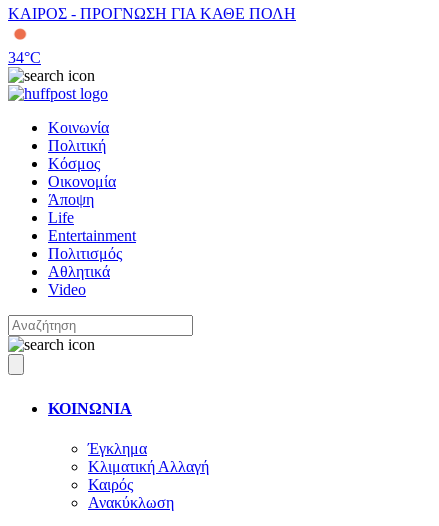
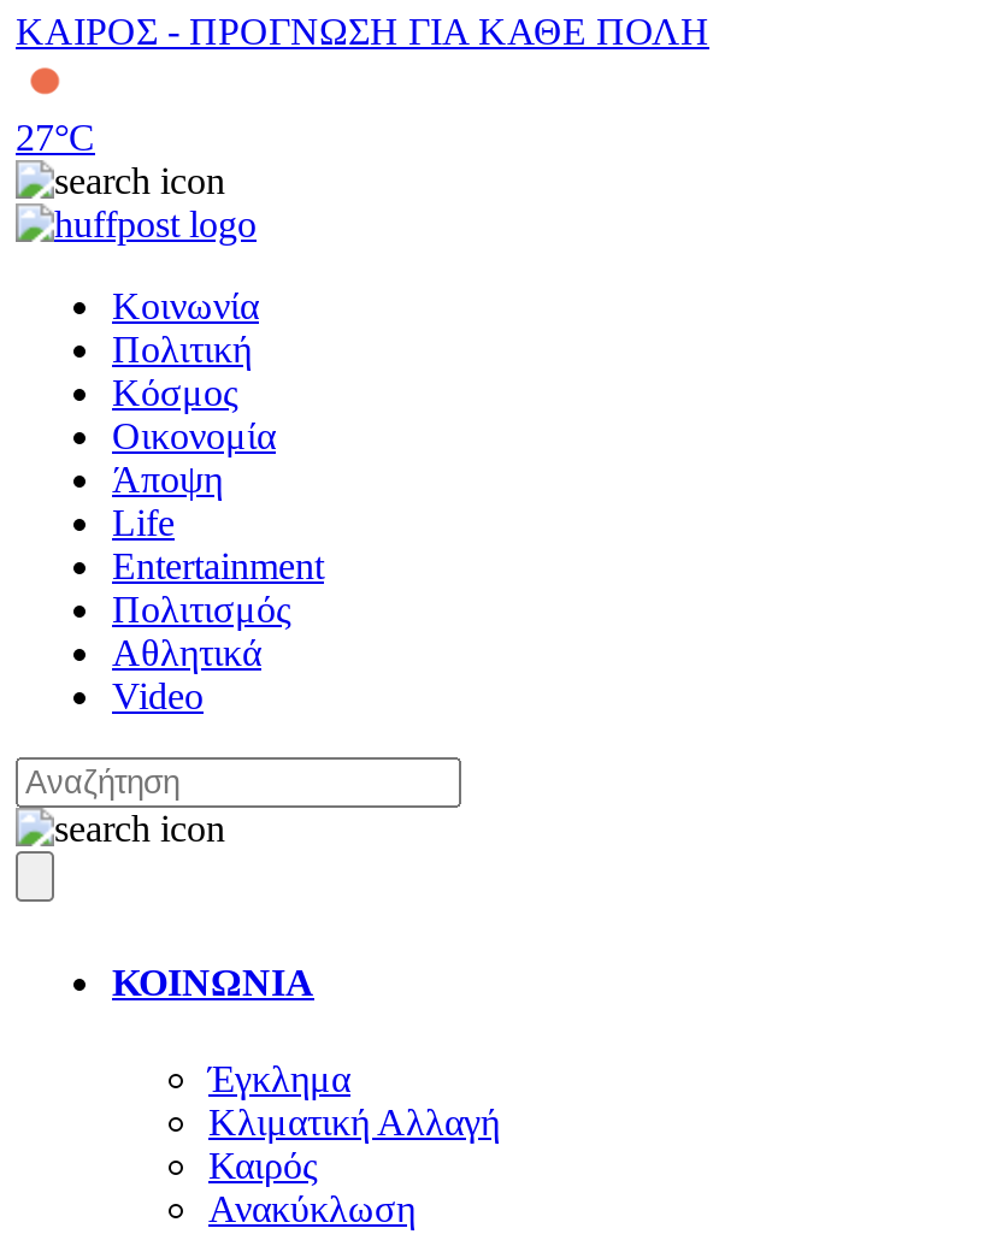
- 34°C
+ 27°C
